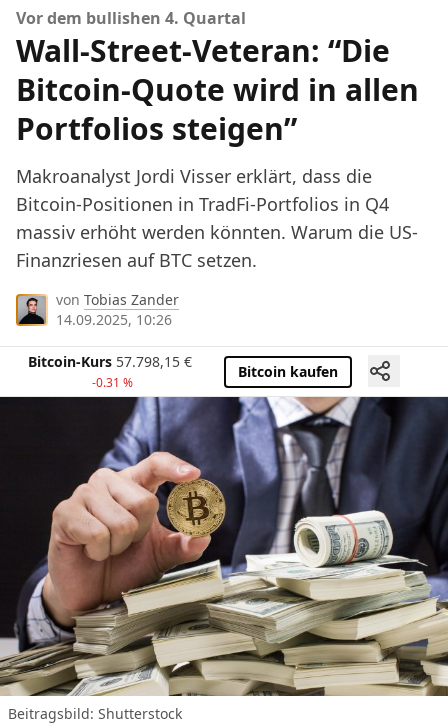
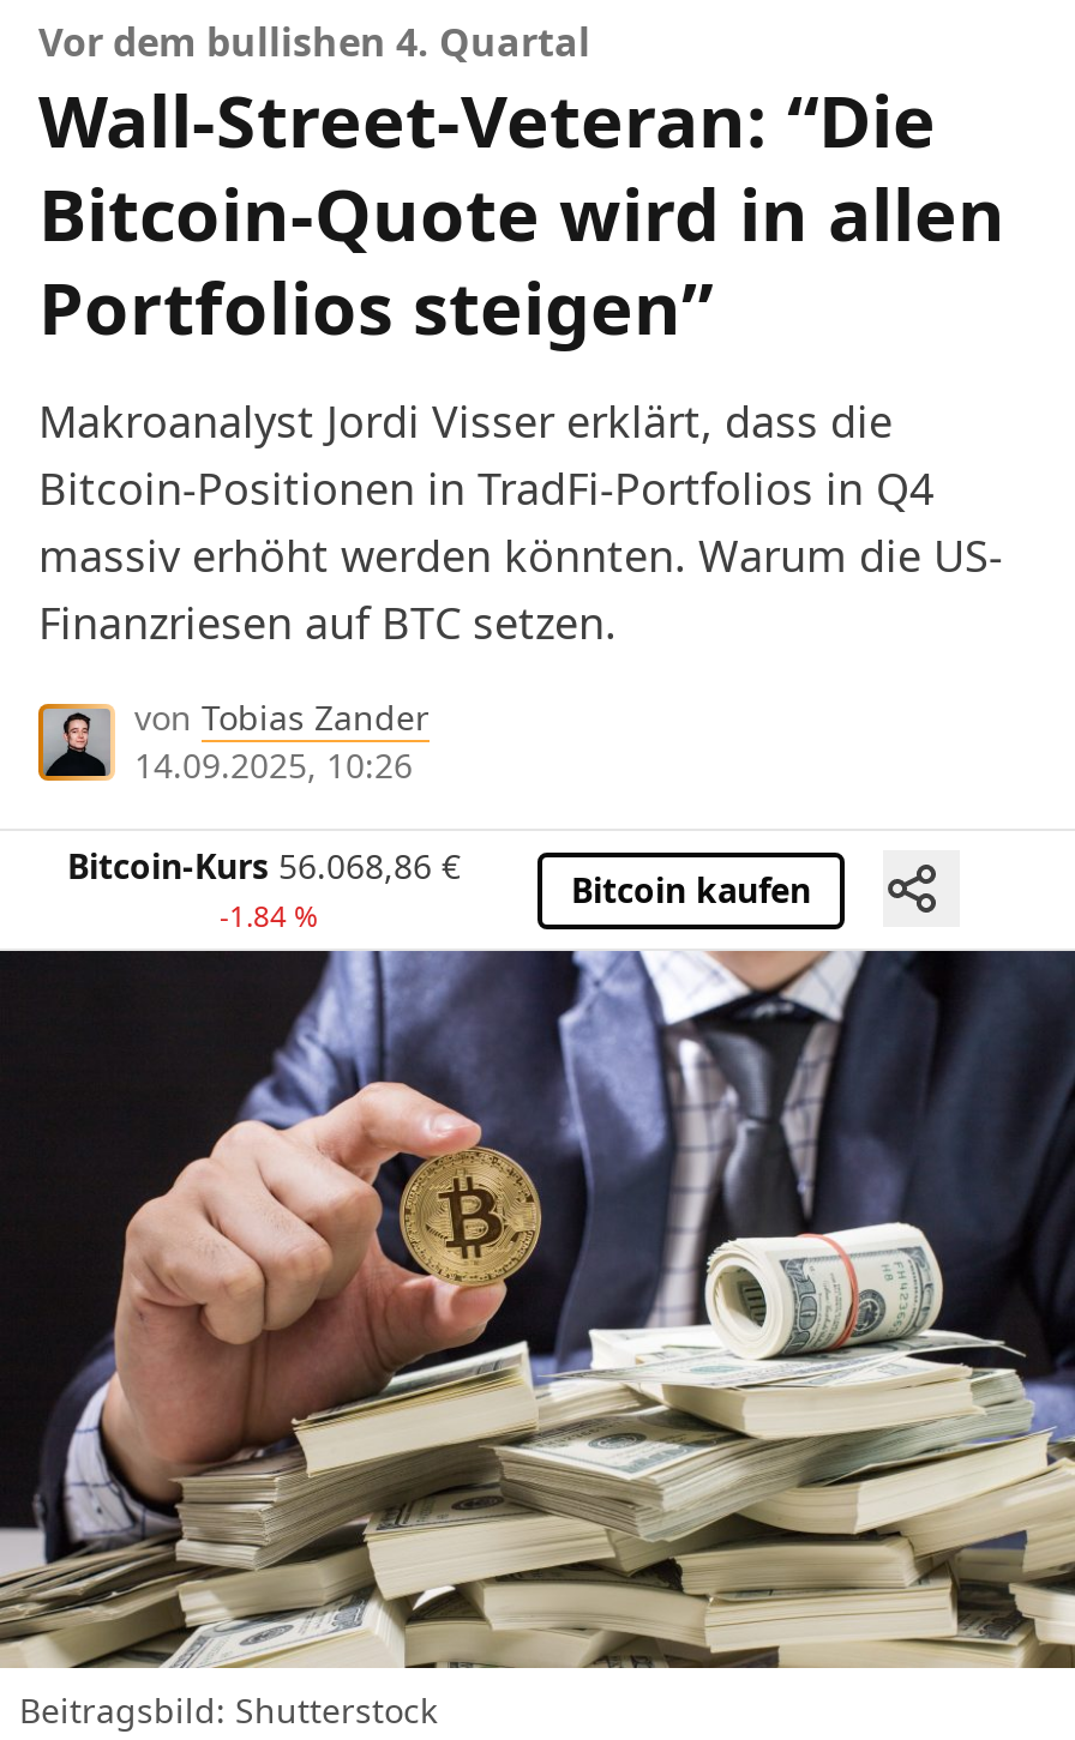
- Bitcoin-Kurs 57.798,15 €
+ Bitcoin-Kurs 56.068,86 €

- -0.31 %
+ -1.84 %
